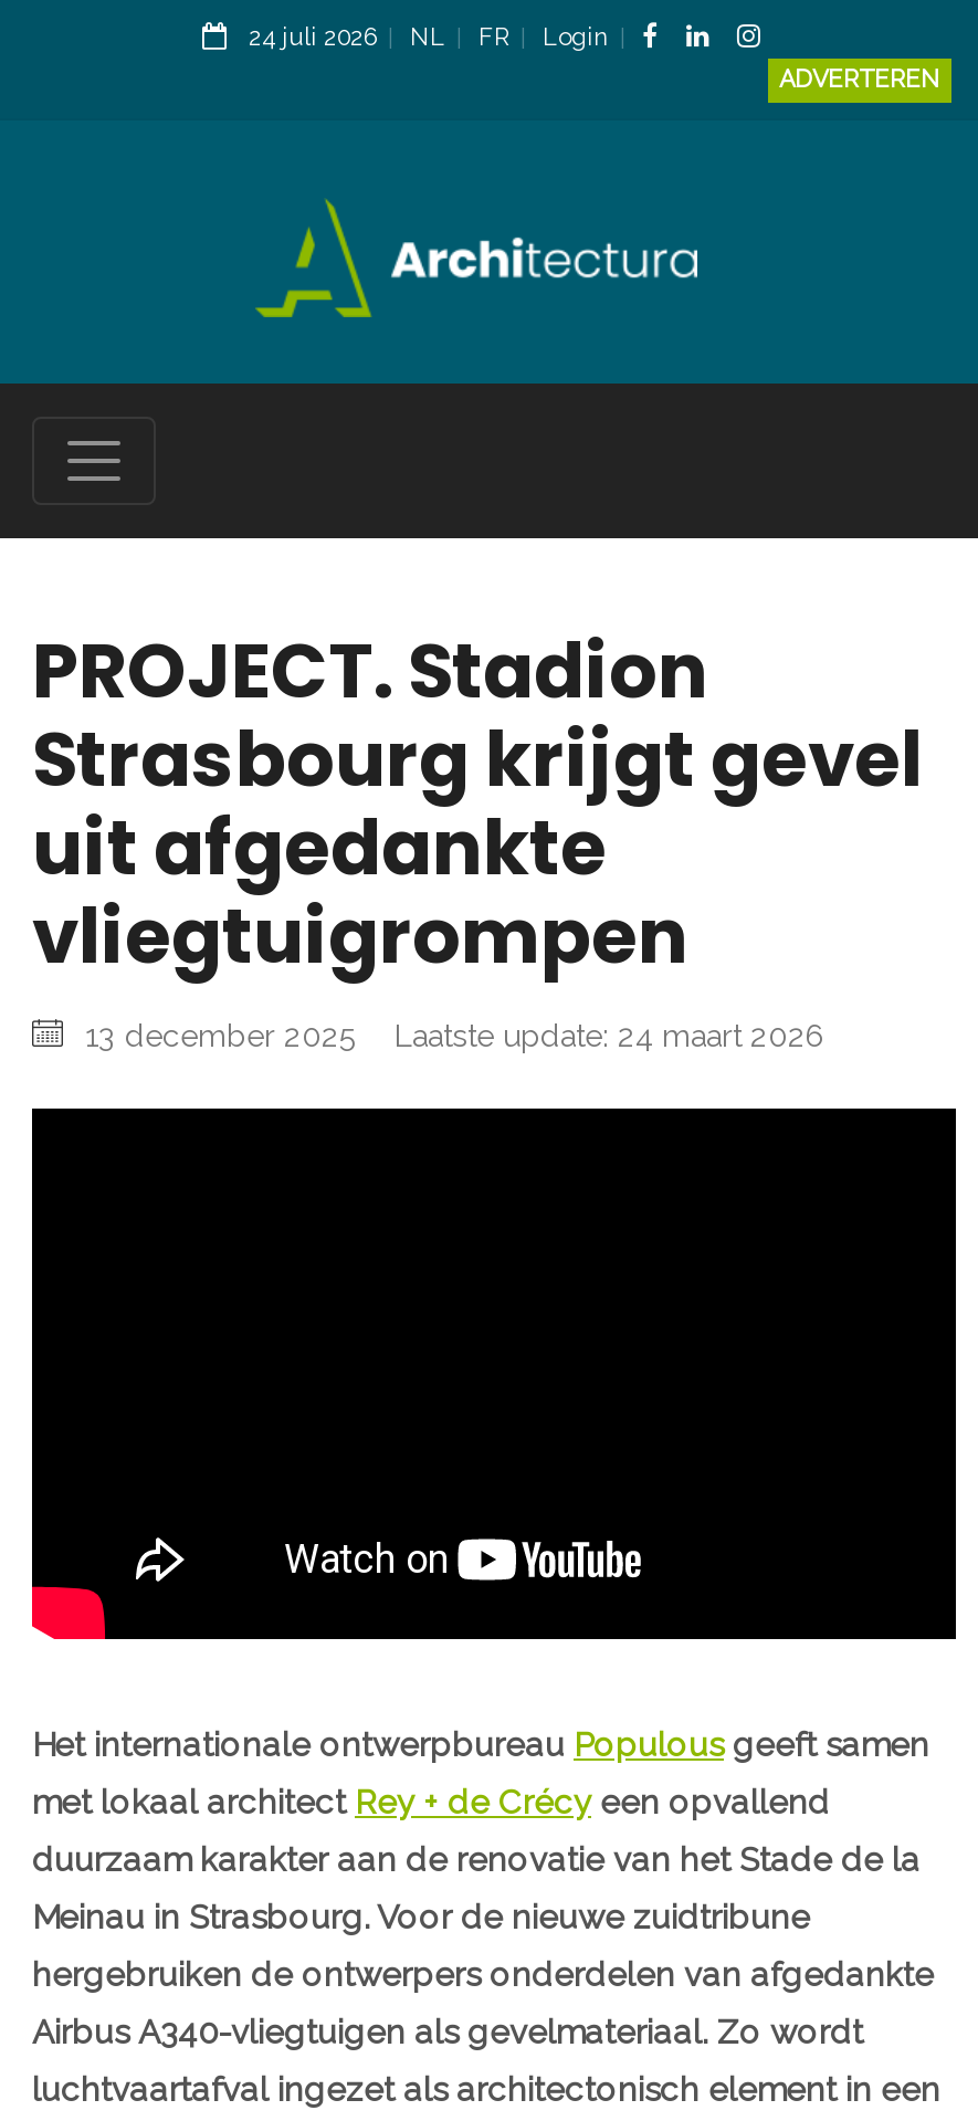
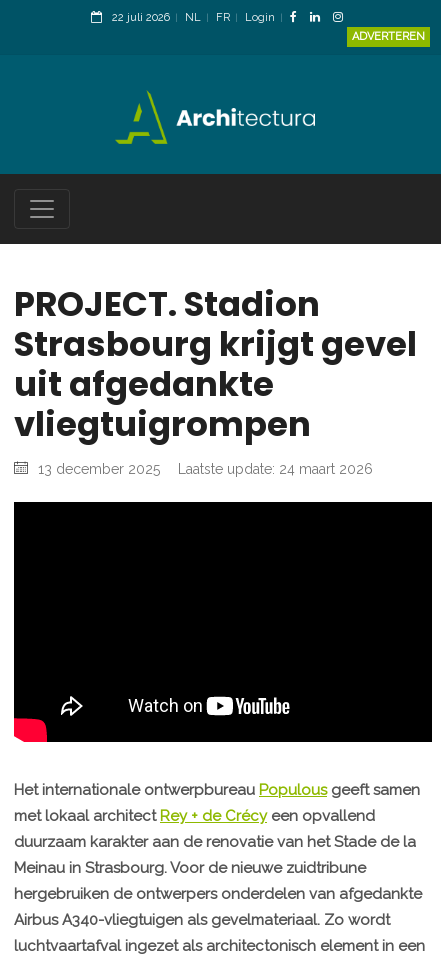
- 24 juli 2026 NL FR Login
+ 22 juli 2026 NL FR Login
